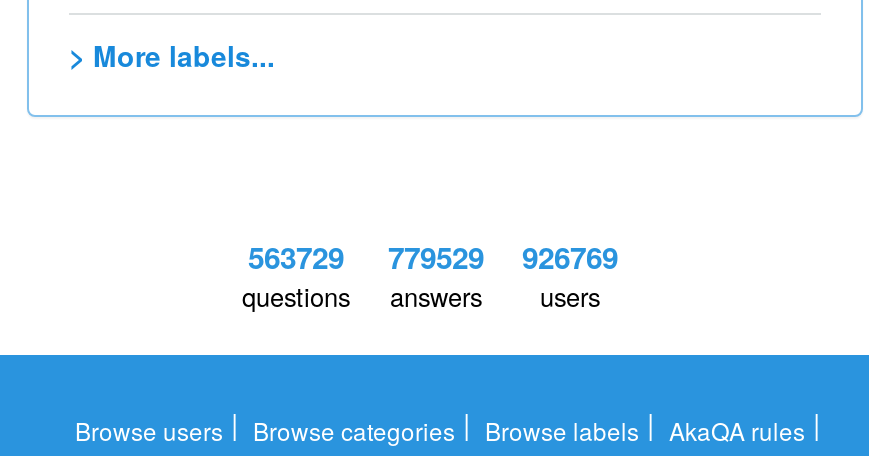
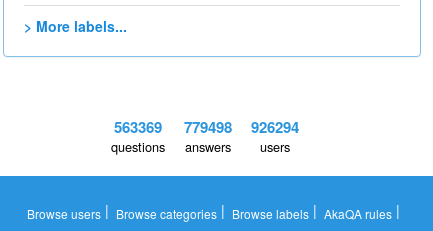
- 563729
+ 563369

- 779529
+ 779498

- 926769
+ 926294
